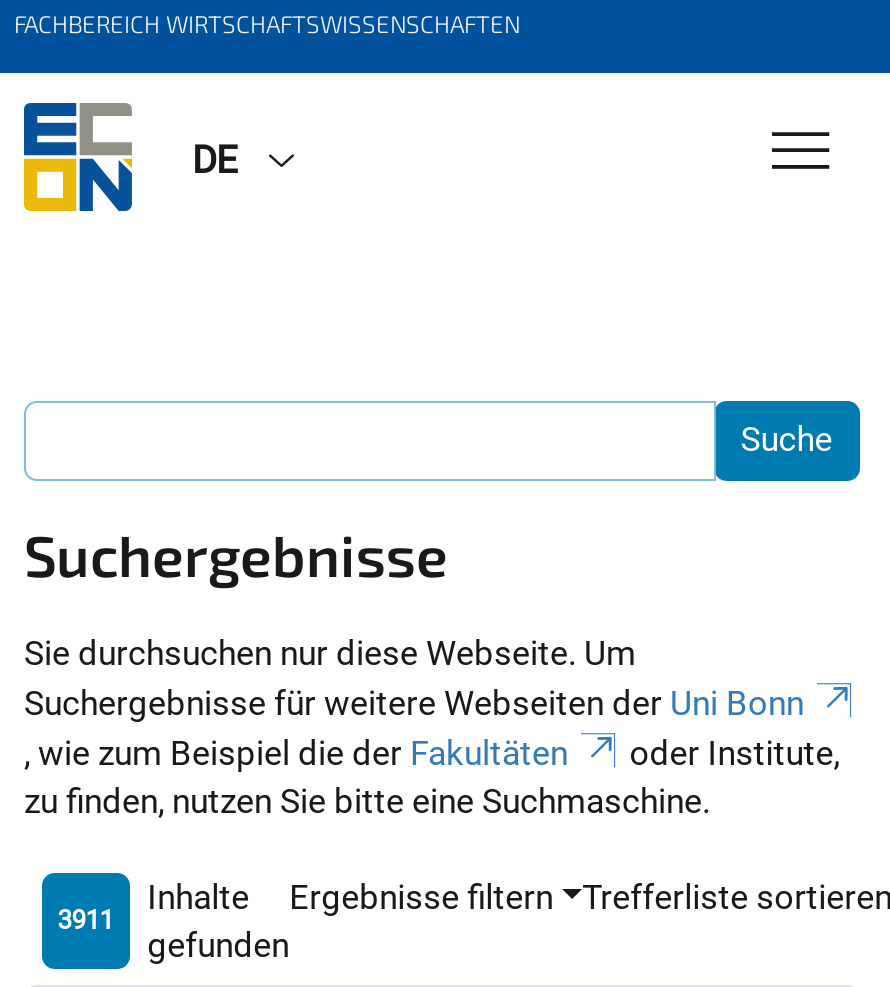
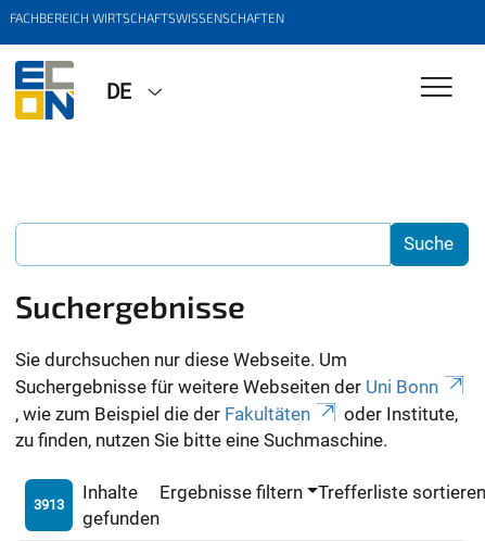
- 3911
+ 3913
